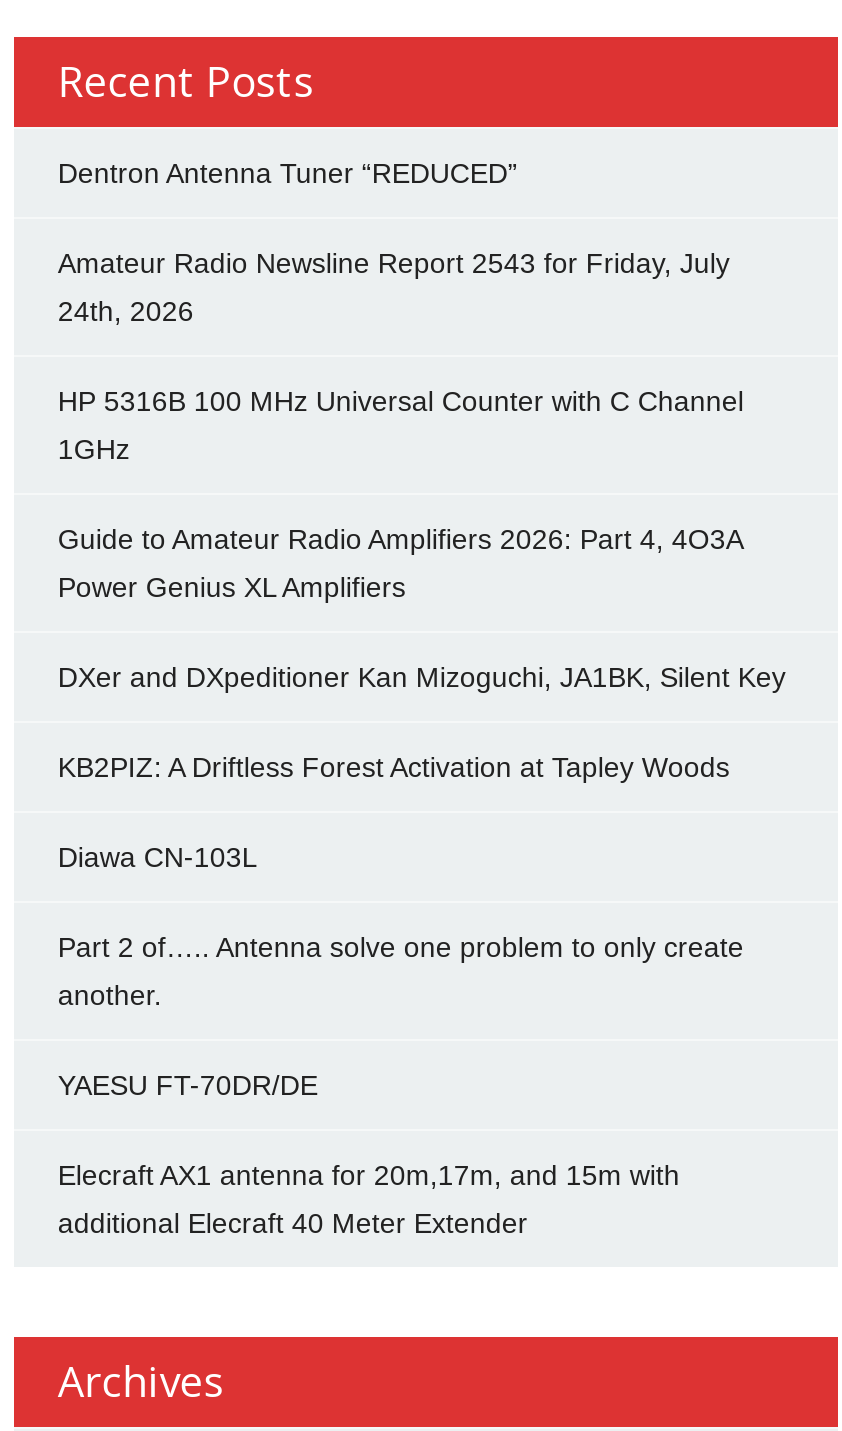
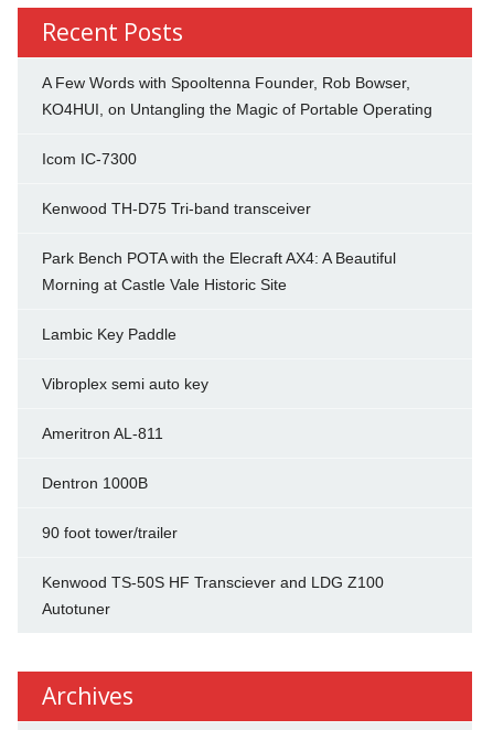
- Dentron Antenna Tuner “REDUCED”
- Amateur Radio Newsline Report 2543 for Friday, July
- 24th, 2026
- HP 5316B 100 MHz Universal Counter with C Channel
- 1GHz
- Guide to Amateur Radio Amplifiers 2026: Part 4, 4O3A
- Power Genius XL Amplifiers
- DXer and DXpeditioner Kan Mizoguchi, JA1BK, Silent Key
- KB2PIZ: A Driftless Forest Activation at Tapley Woods
- Diawa CN-103L
- Part 2 of….. Antenna solve one problem to only create
- another.
- YAESU FT-70DR/DE
- Elecraft AX1 antenna for 20m,17m, and 15m with
- additional Elecraft 40 Meter Extender
+ A Few Words with Spooltenna Founder, Rob Bowser,
+ KO4HUI, on Untangling the Magic of Portable Operating
+ Icom IC-7300
+ Kenwood TH-D75 Tri-band transceiver
+ Park Bench POTA with the Elecraft AX4: A Beautiful
+ Morning at Castle Vale Historic Site
+ Lambic Key Paddle
+ Vibroplex semi auto key
+ Ameritron AL-811
+ Dentron 1000B
+ 90 foot tower/trailer
+ Kenwood TS-50S HF Transciever and LDG Z100
+ Autotuner
